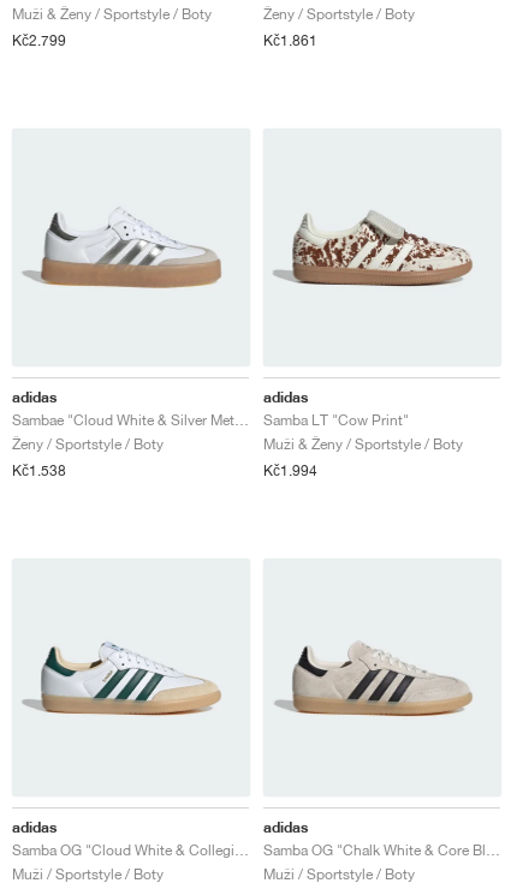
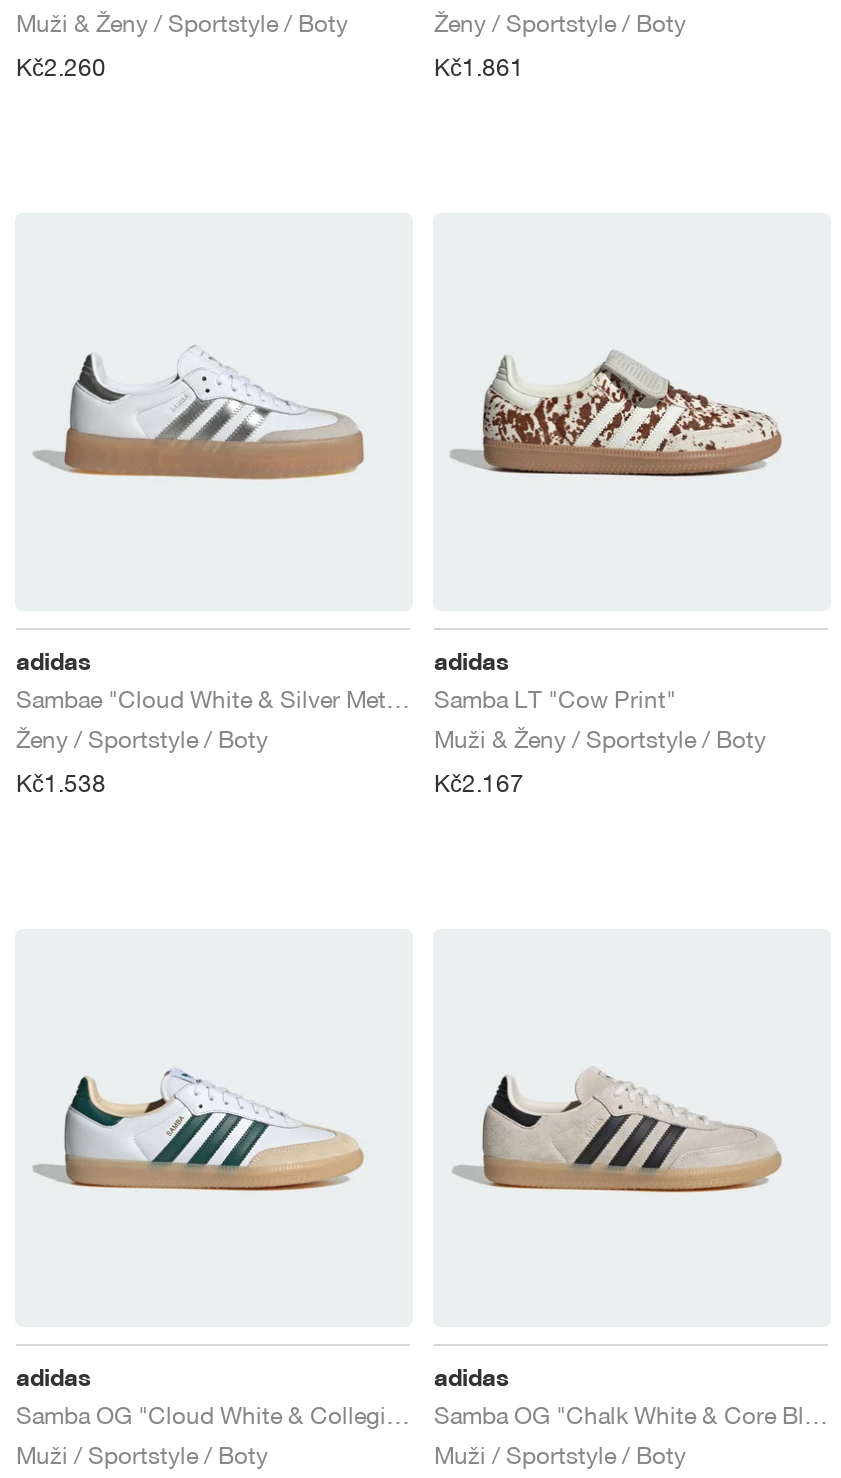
- Kč2.799
+ Kč2.260

- Kč1.994
+ Kč2.167
